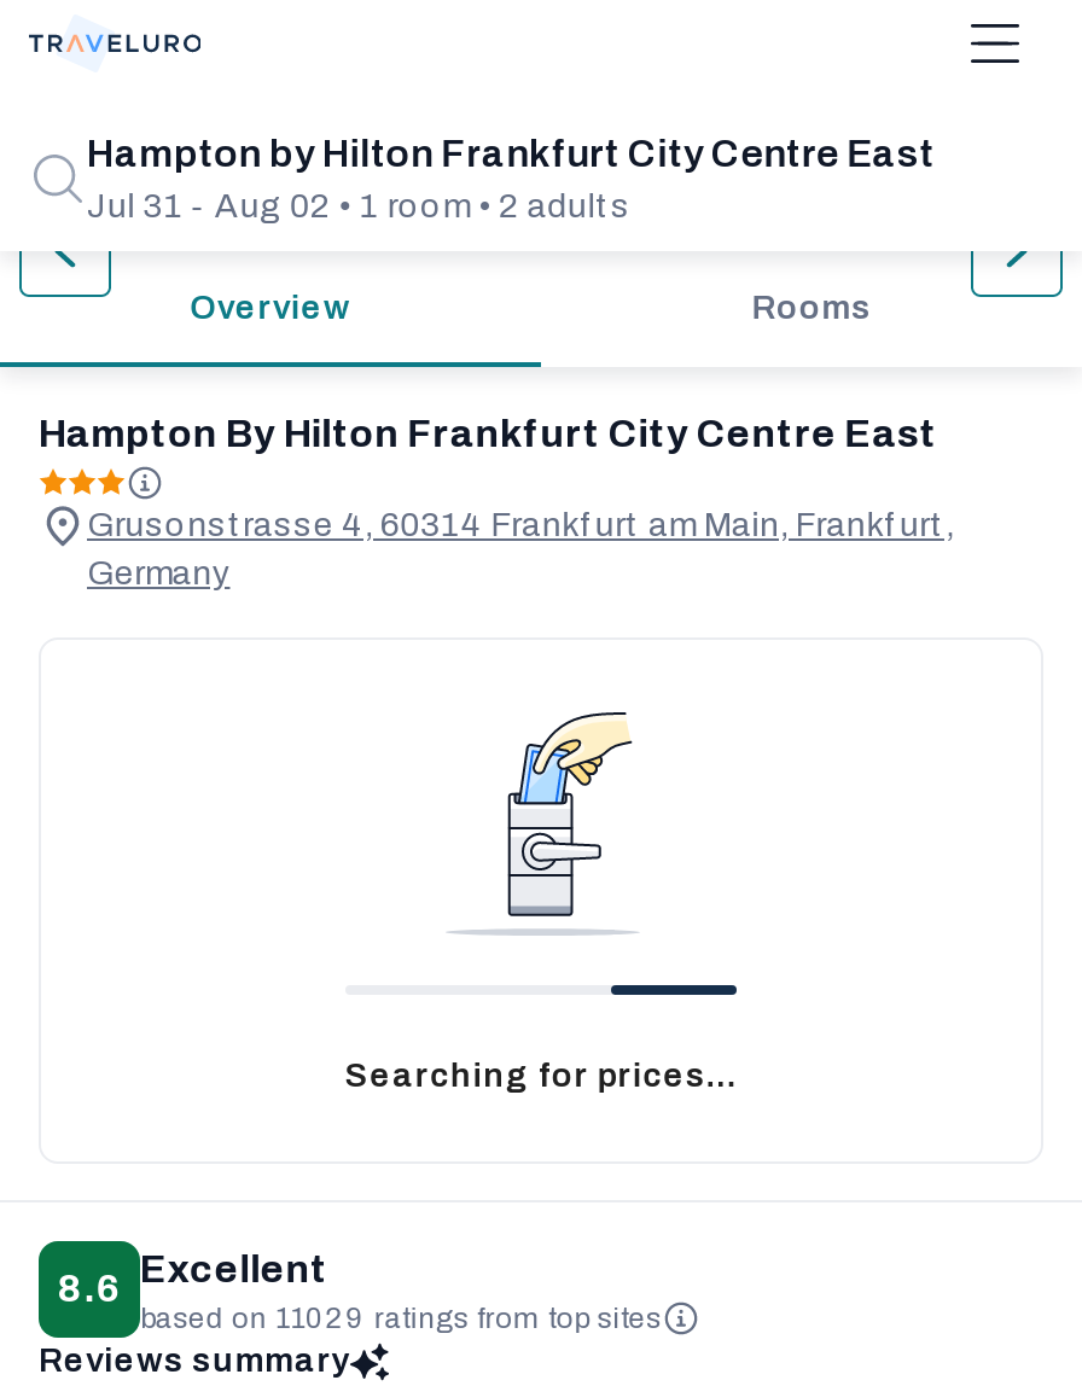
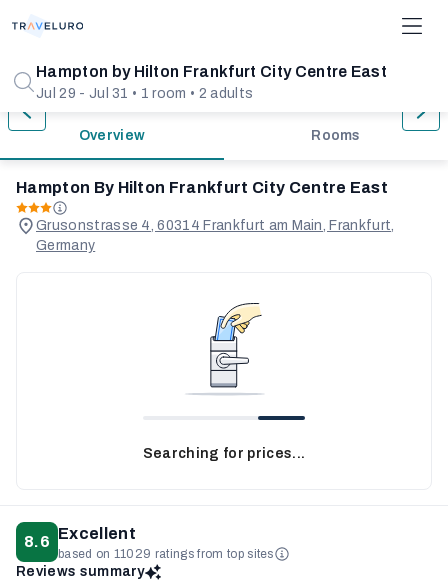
- Jul 31 - Aug 02 • 1 room • 2 adults
+ Jul 29 - Jul 31 • 1 room • 2 adults
